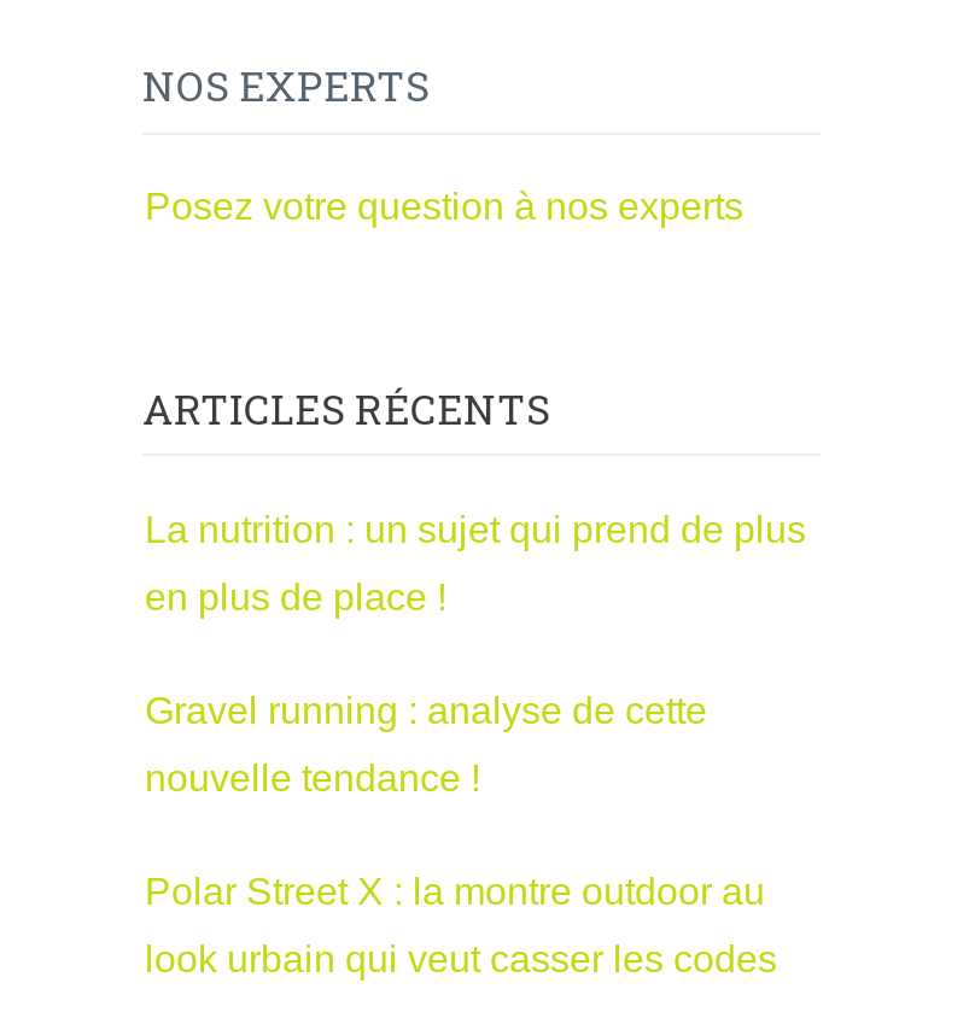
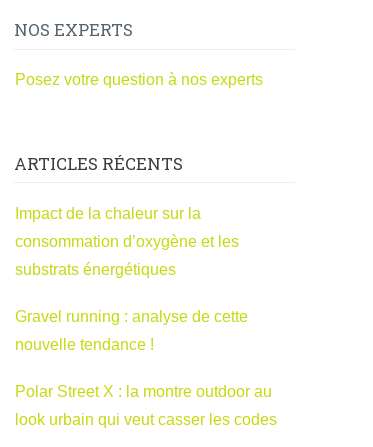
- La nutrition : un sujet qui prend de plus
- en plus de place !
+ Impact de la chaleur sur la
+ consommation d’oxygène et les
+ substrats énergétiques
